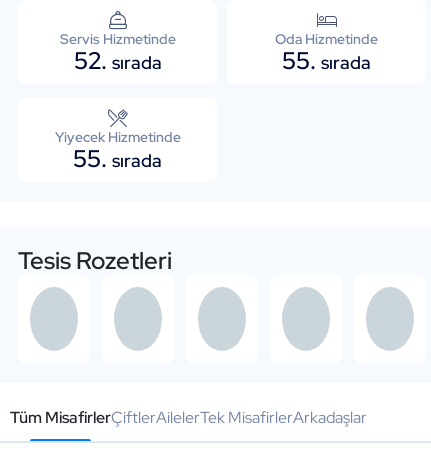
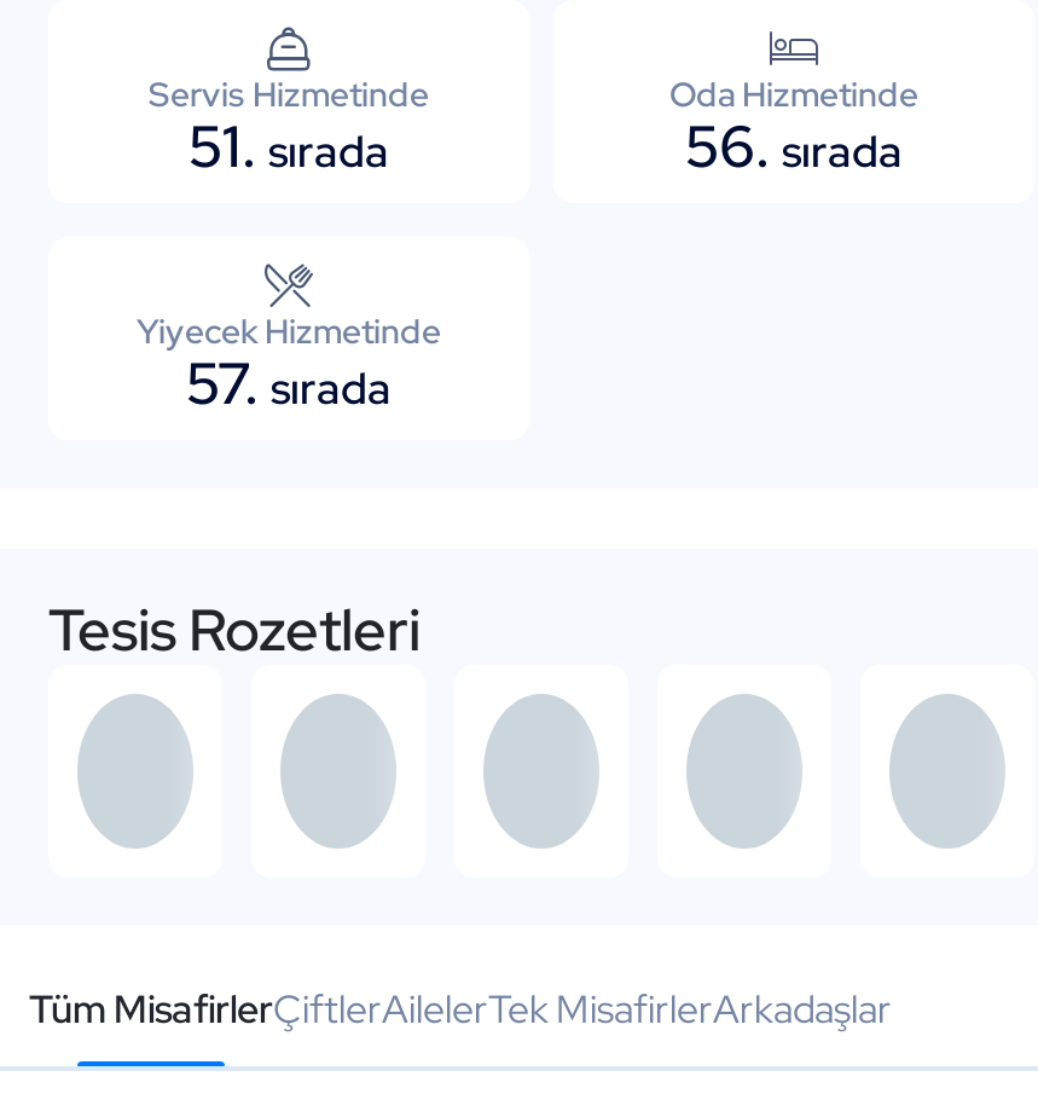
- 52. sırada
+ 51. sırada

- 55. sırada
+ 56. sırada

- 55. sırada
+ 57. sırada
